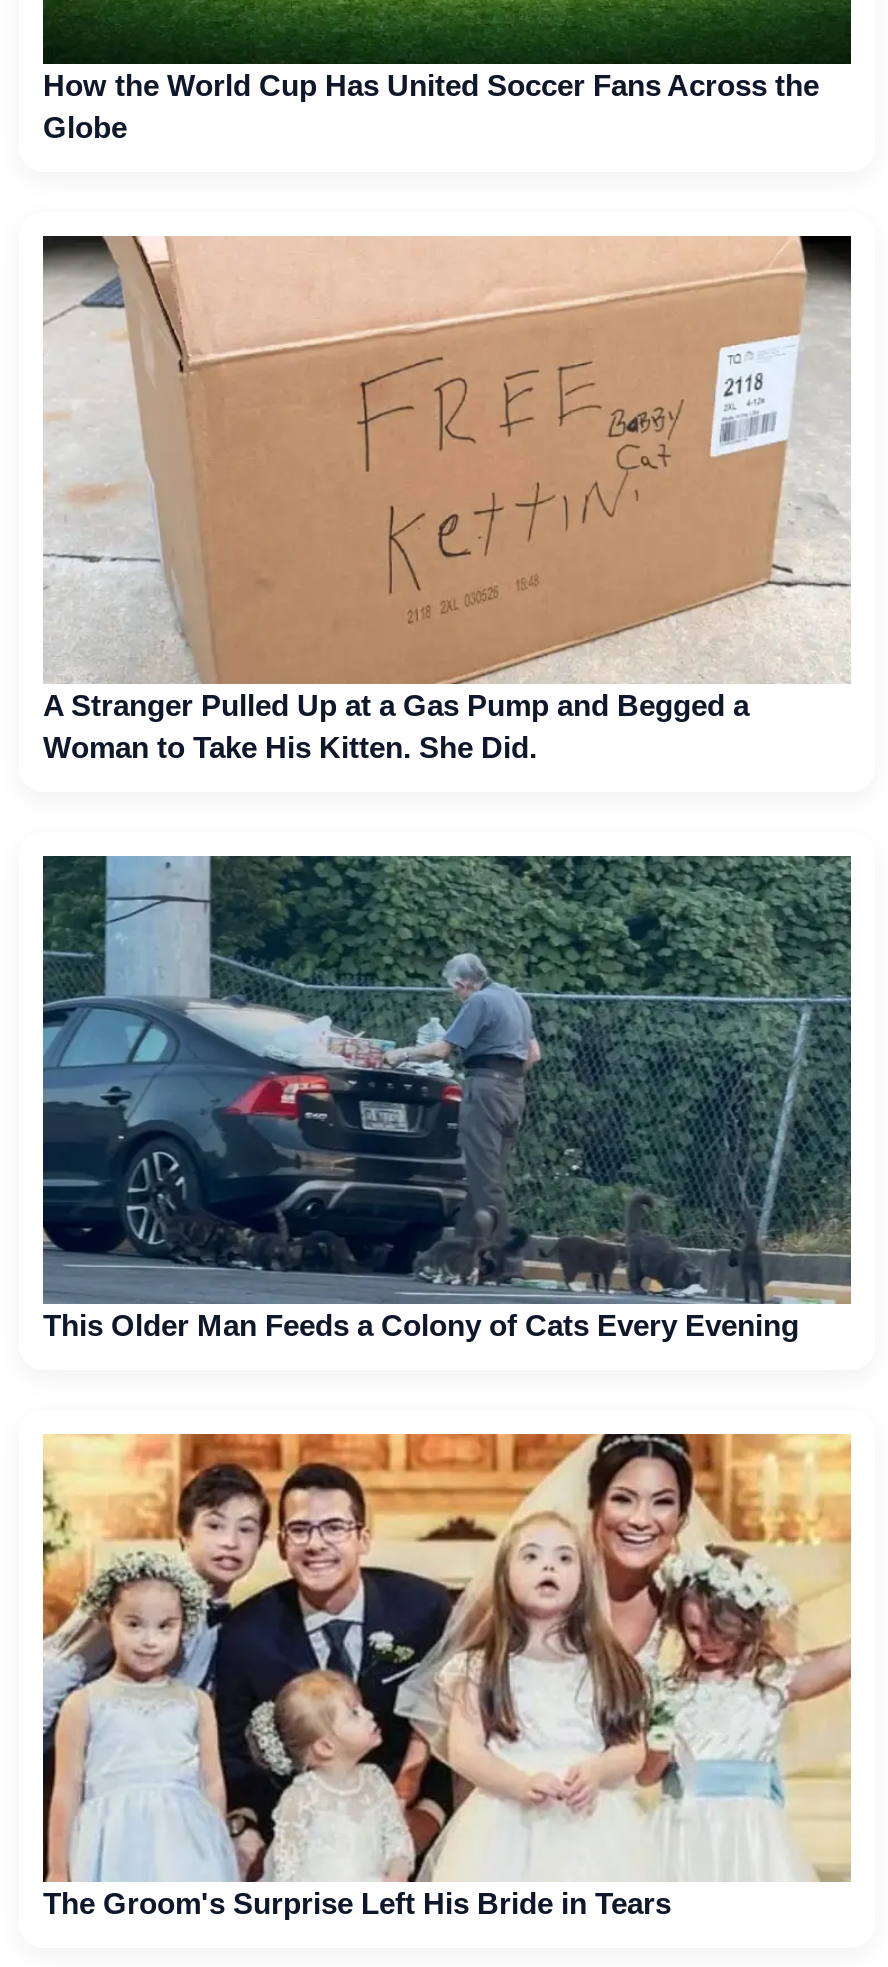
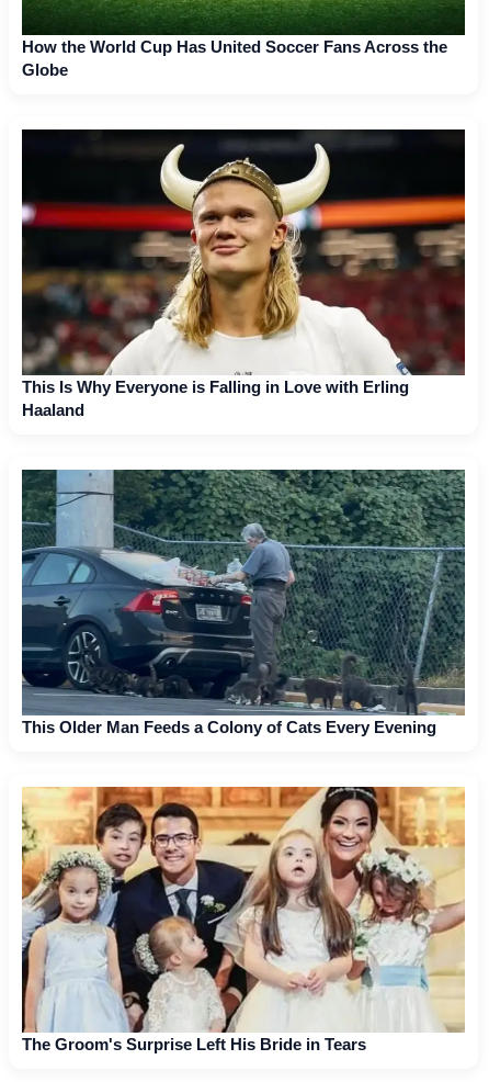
- [image]
- A Stranger Pulled Up at a Gas Pump and Begged a
- Woman to Take His Kitten. She Did.
+ [image]
+ This Is Why Everyone is Falling in Love with Erling
+ Haaland
